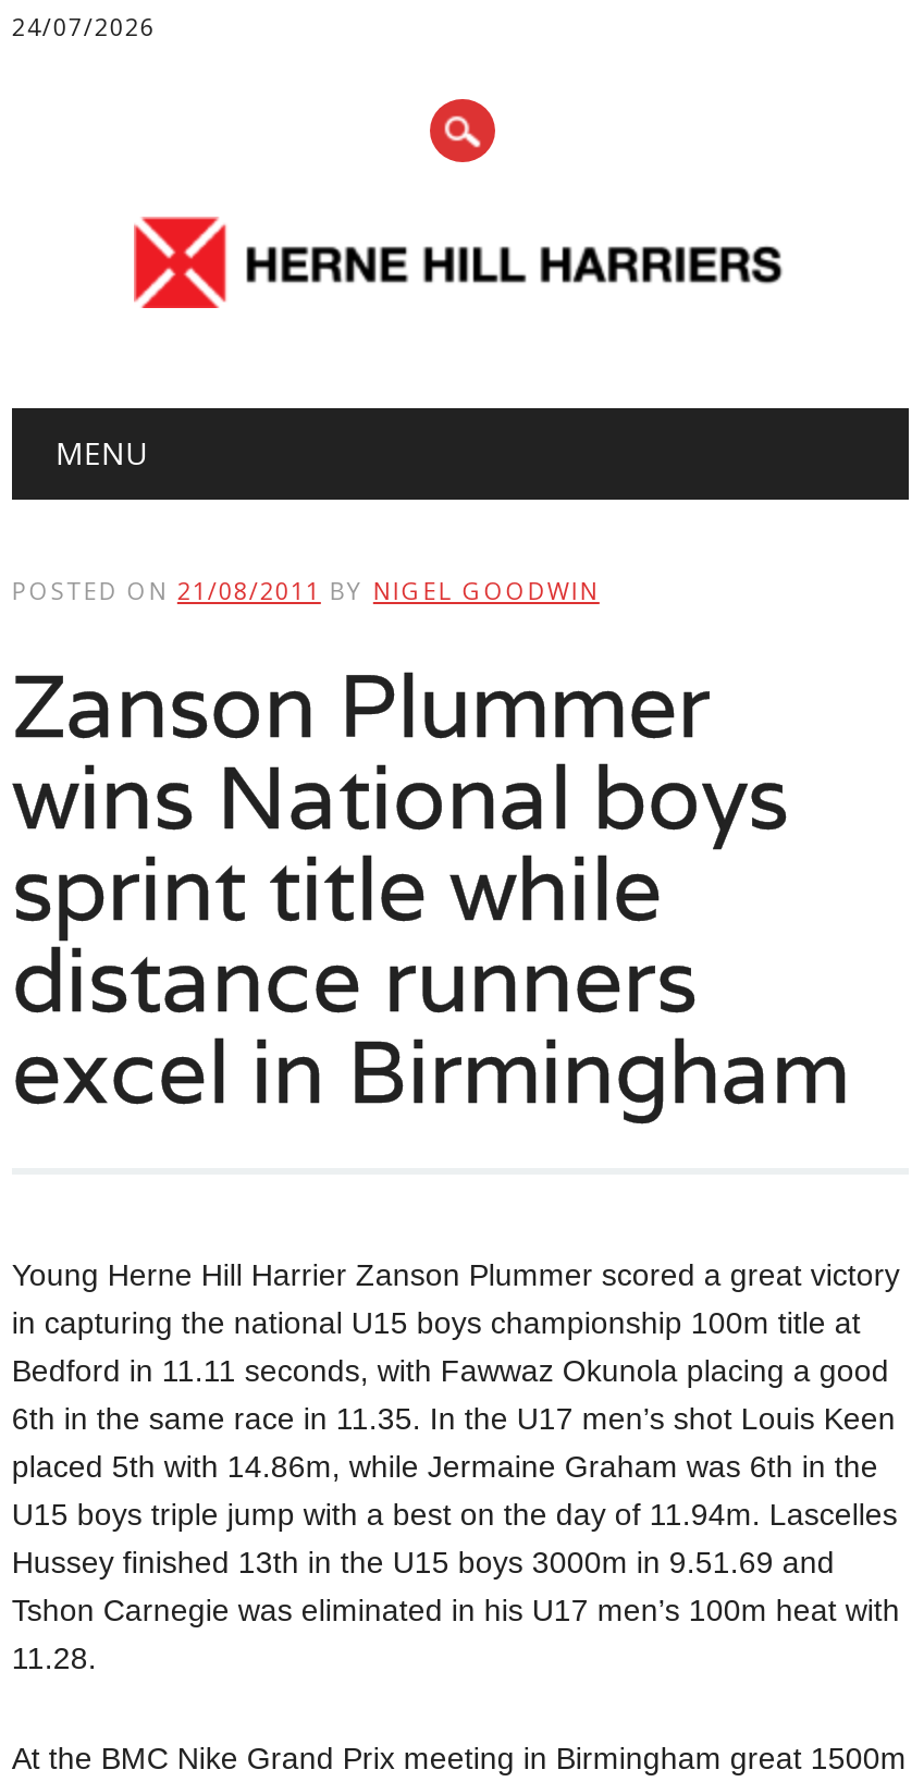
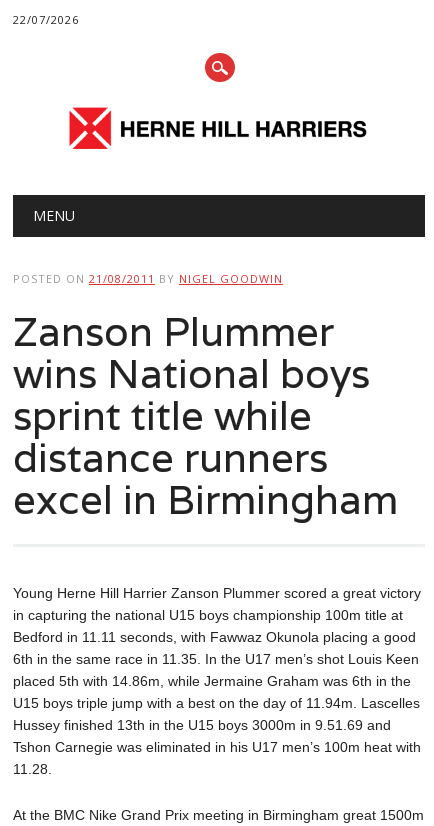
- 24/07/2026
+ 22/07/2026
